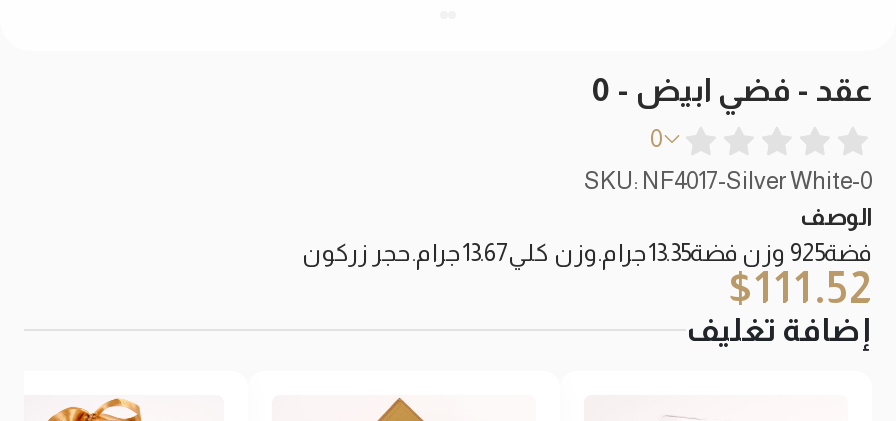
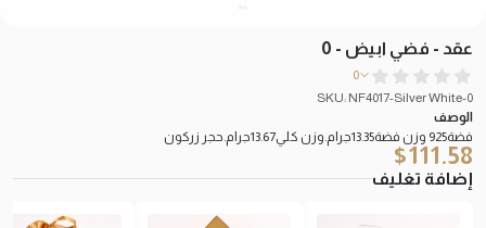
- 111.52
+ 111.58
